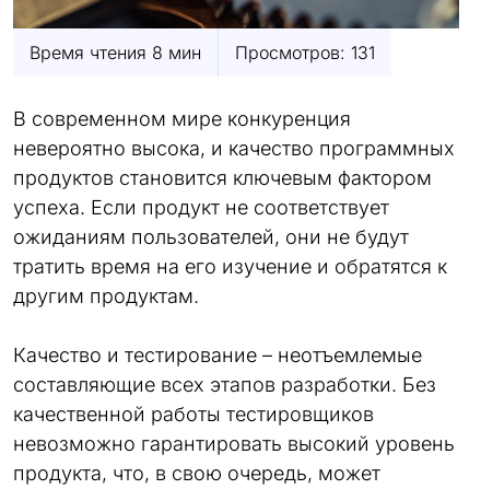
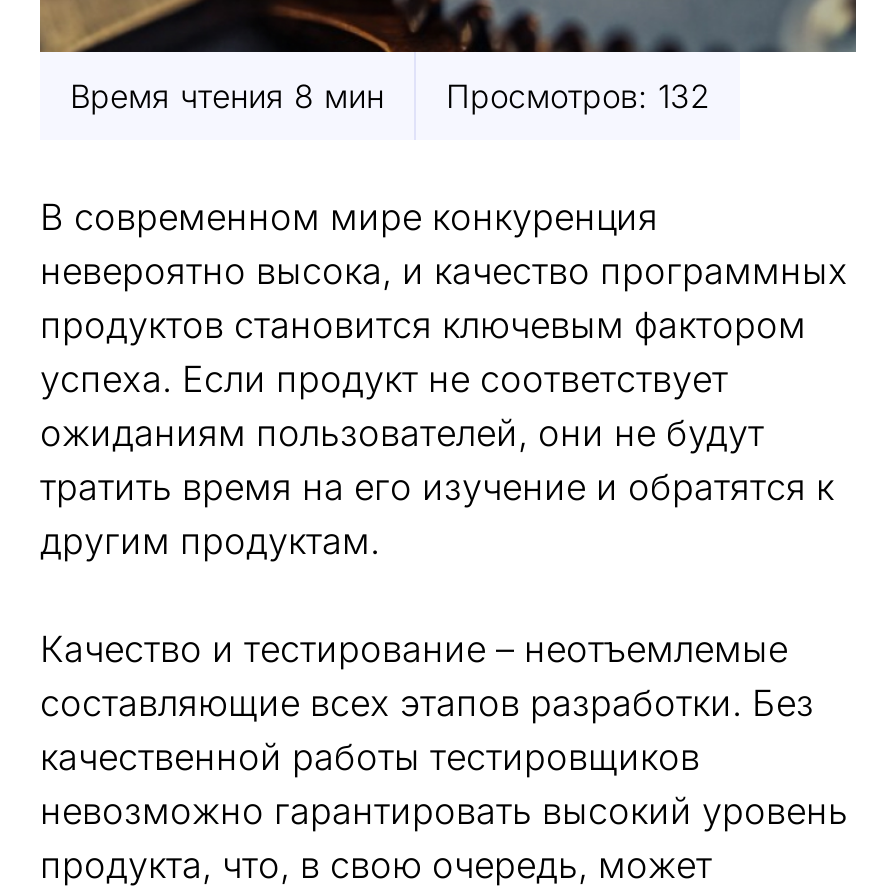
- Время чтения 8 мин Просмотров: 131
+ Время чтения 8 мин Просмотров: 132
